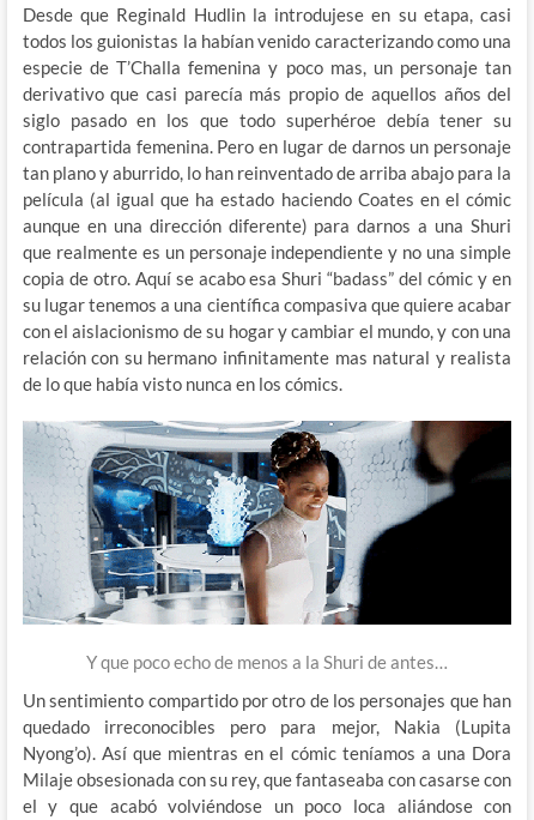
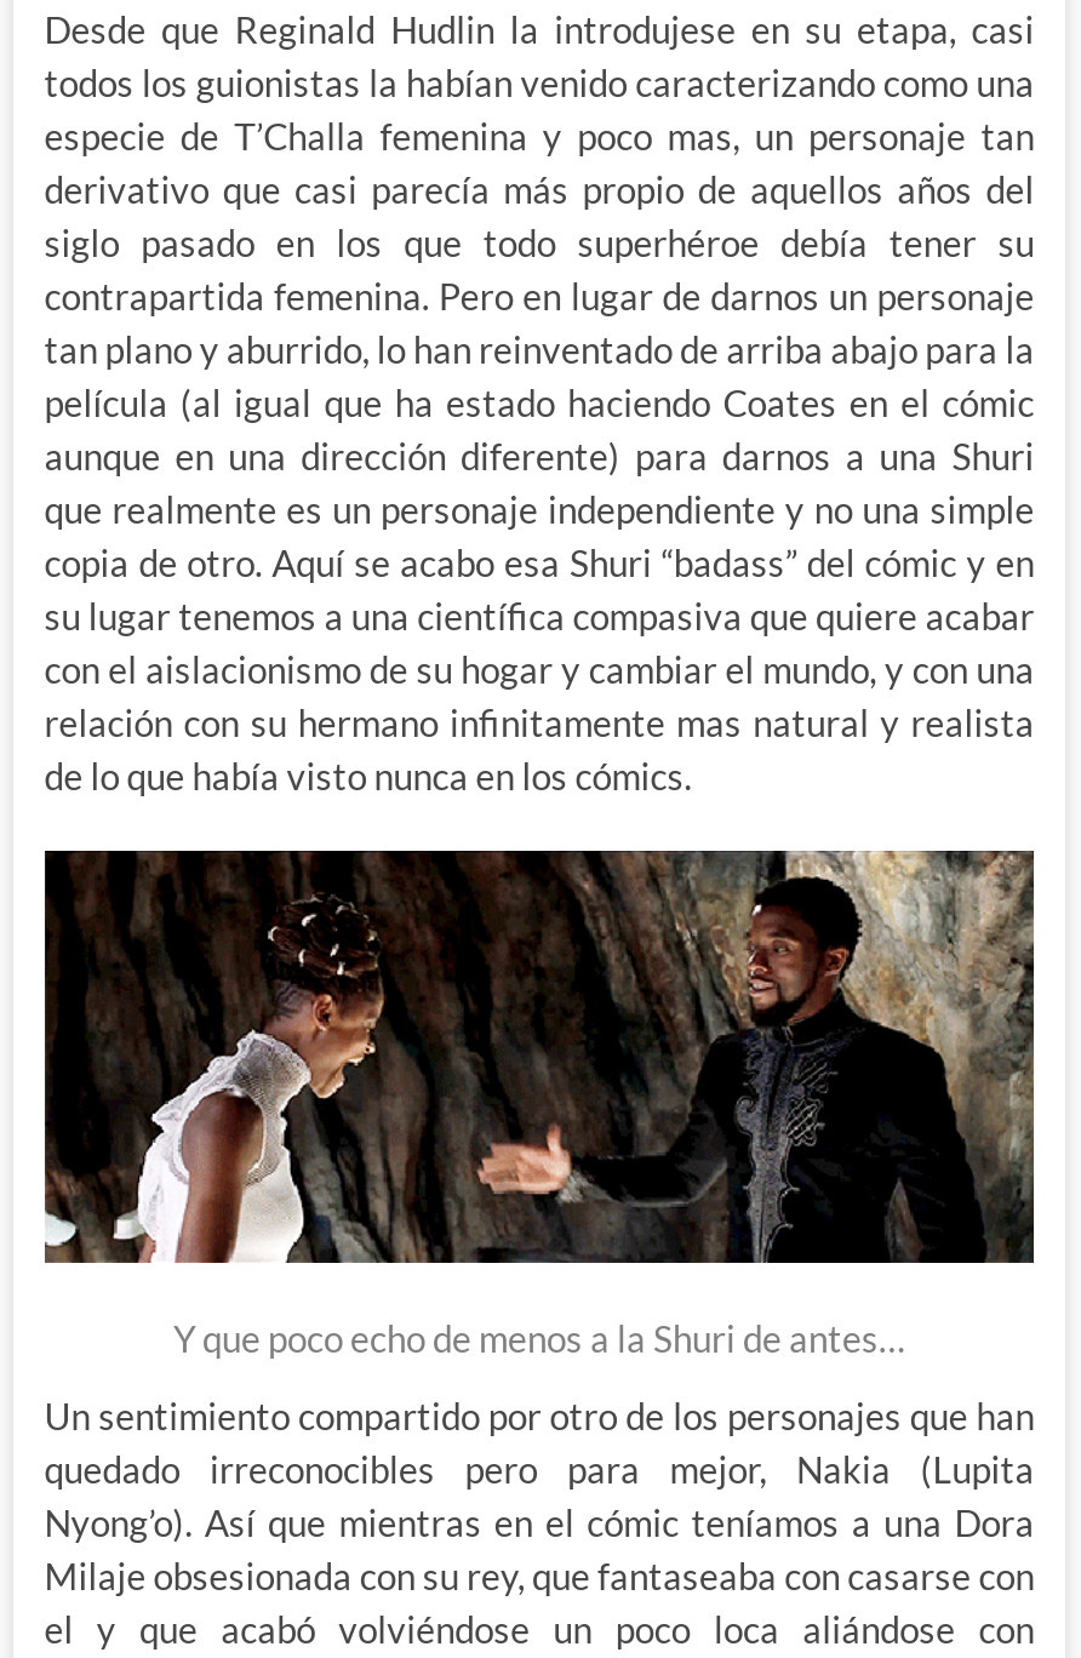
- [image]
+ [image]
